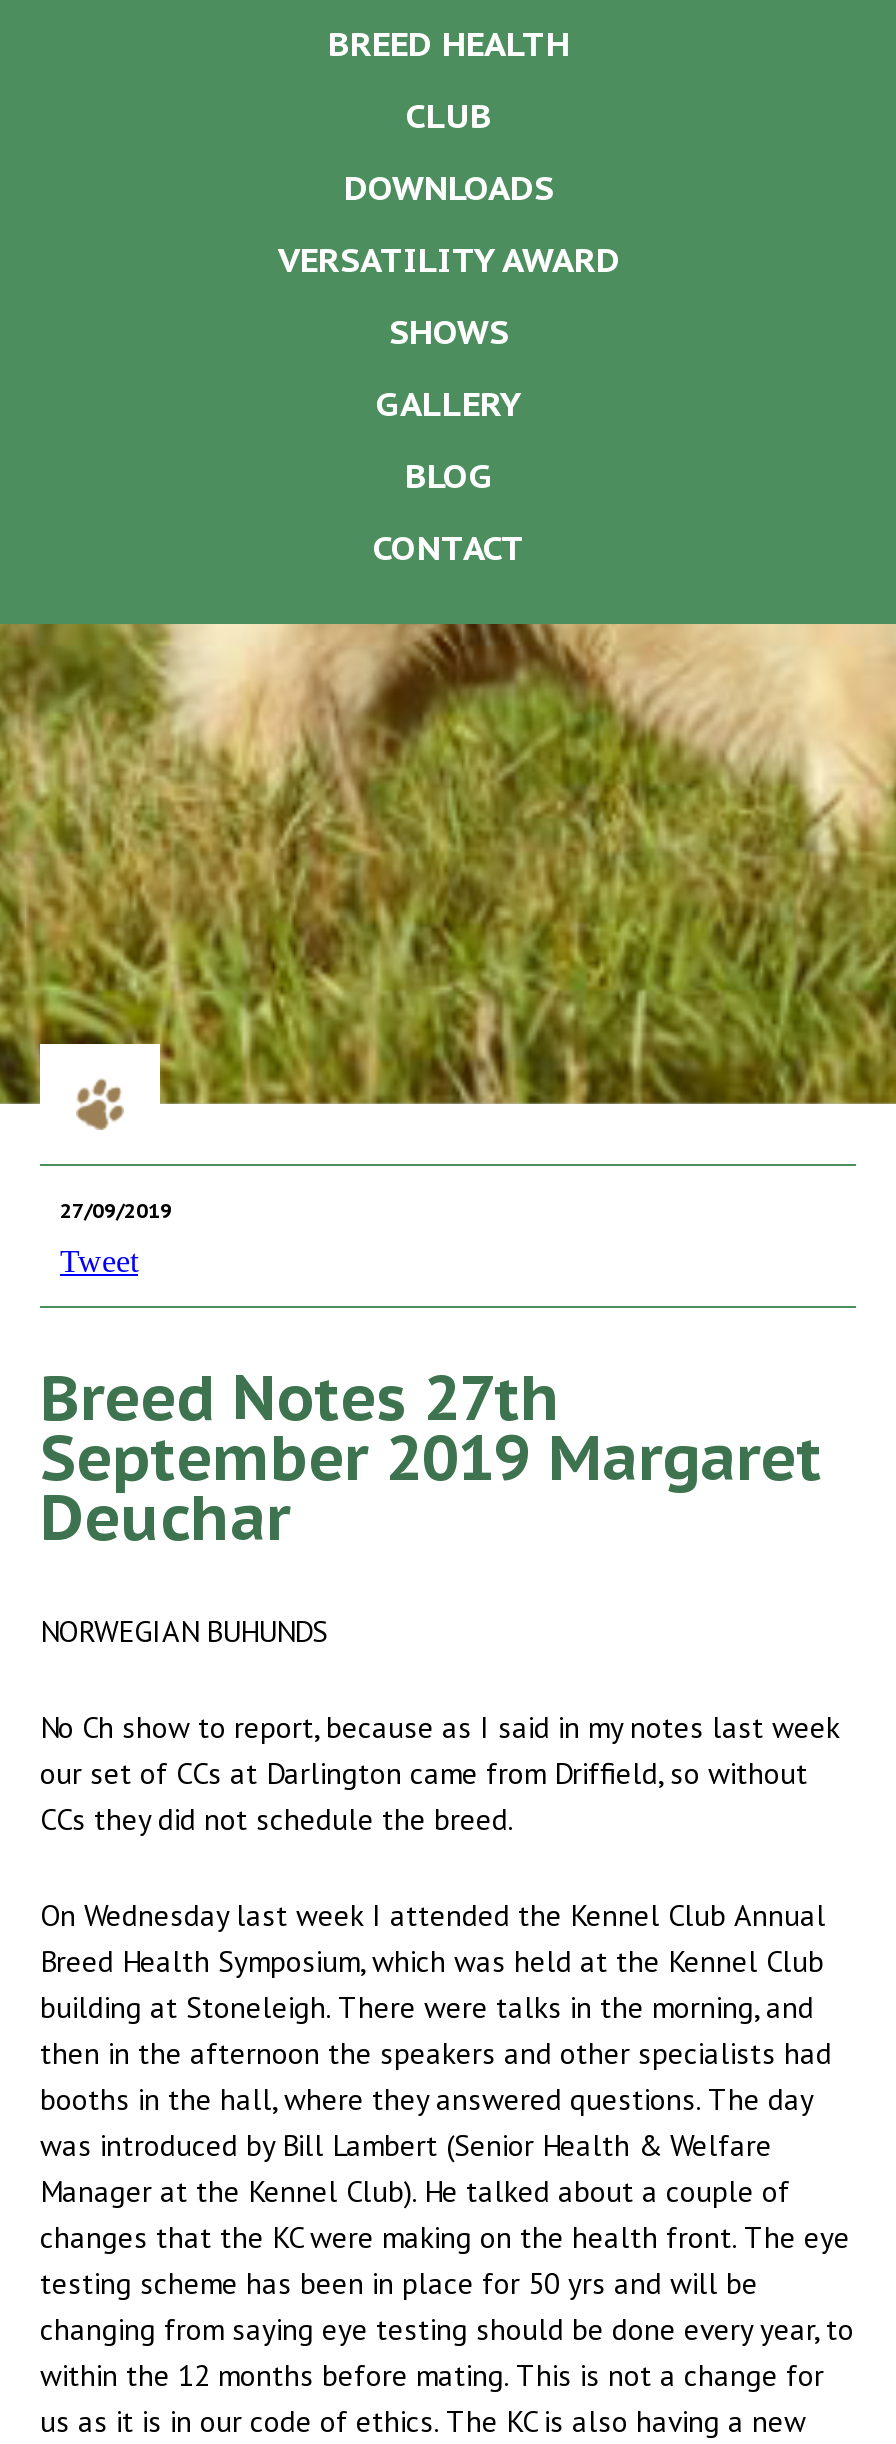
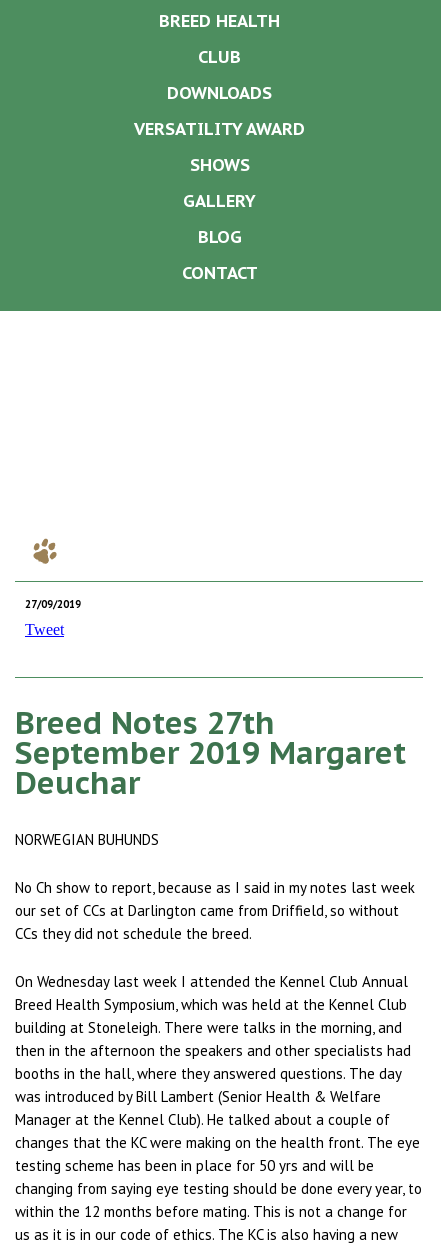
- [image]
